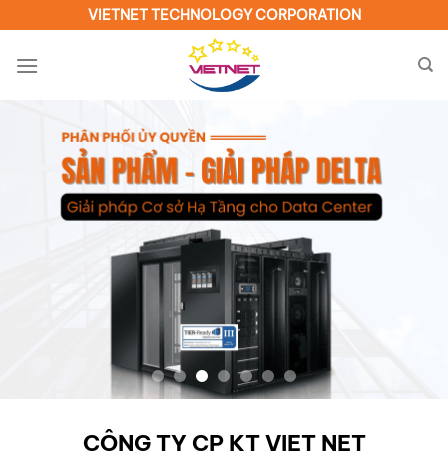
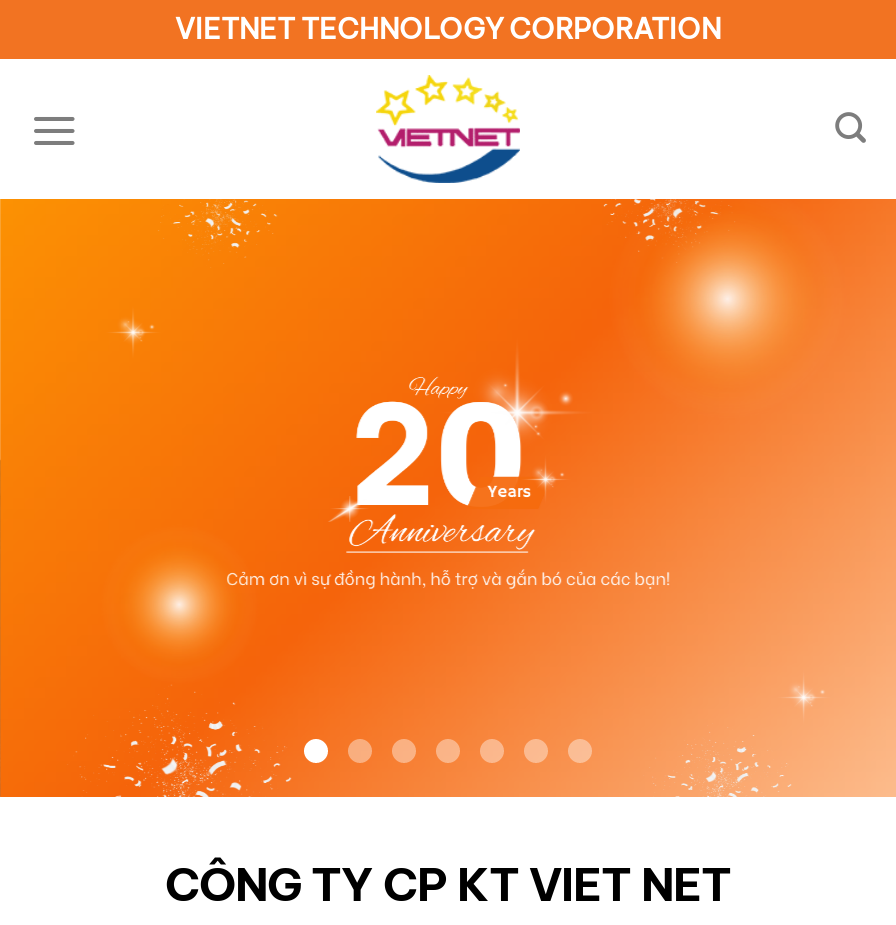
- [image]
+ [image]
